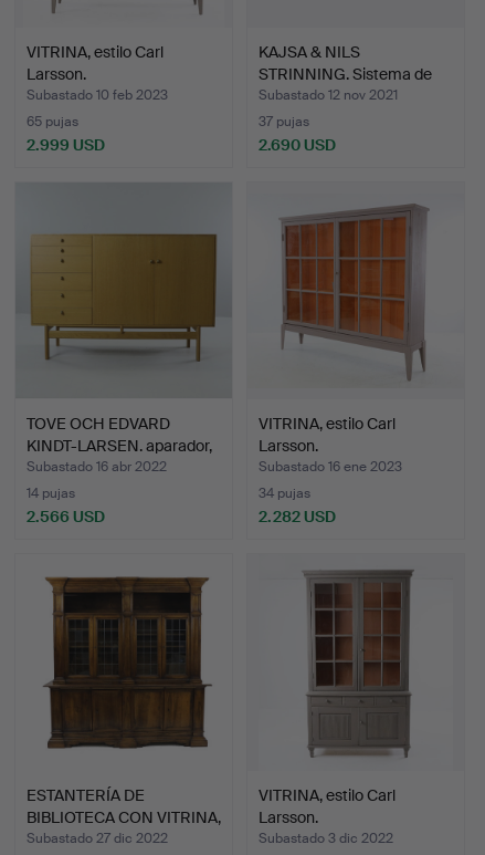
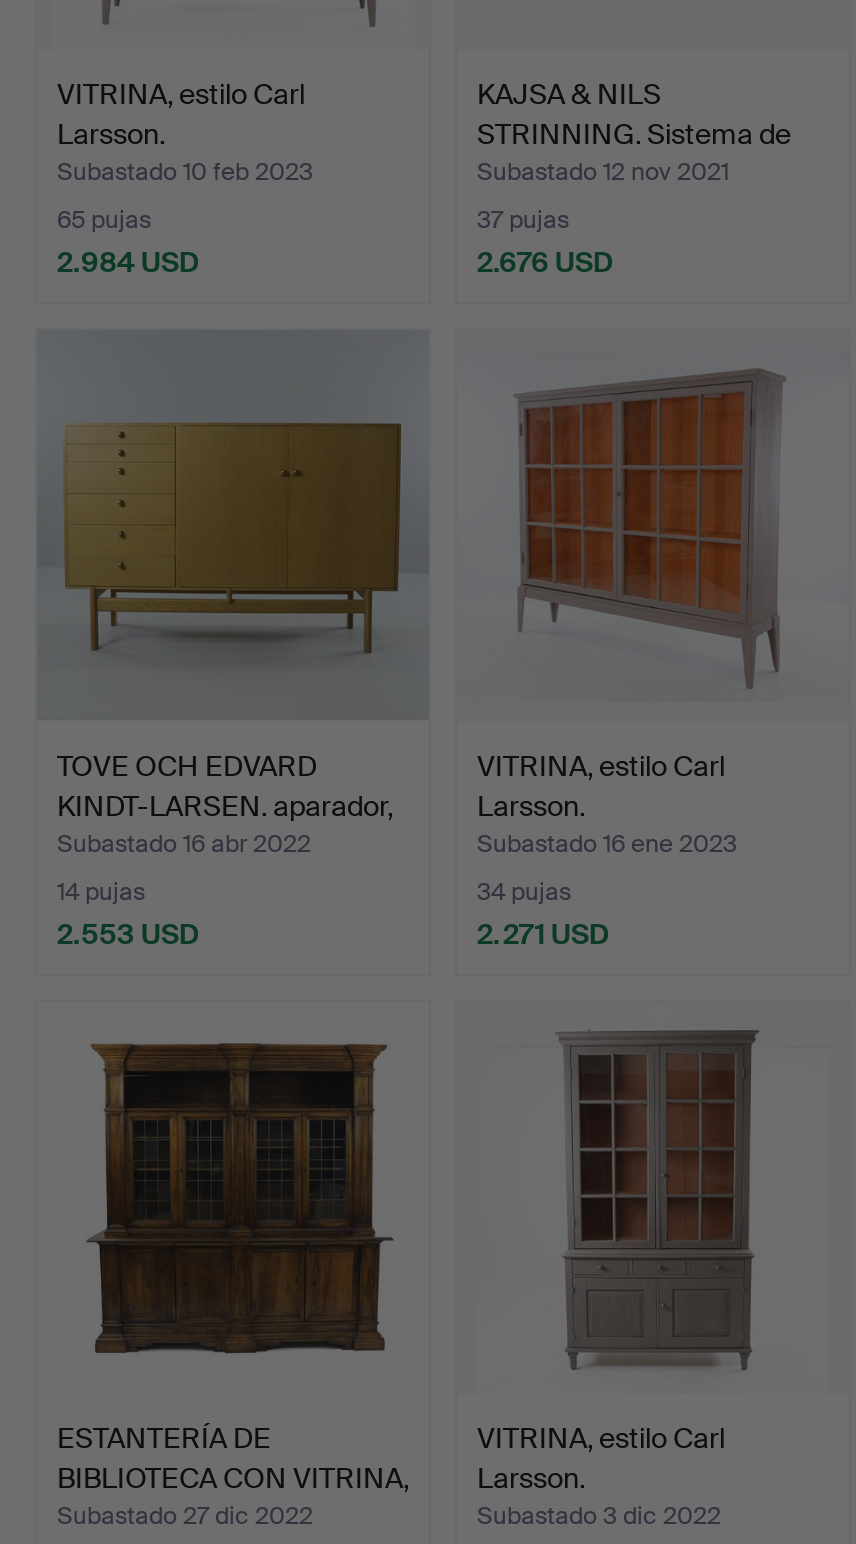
- 2.999 USD
+ 2.984 USD

- 2.690 USD
+ 2.676 USD

- 2.566 USD
+ 2.553 USD

- 2.282 USD
+ 2.271 USD
